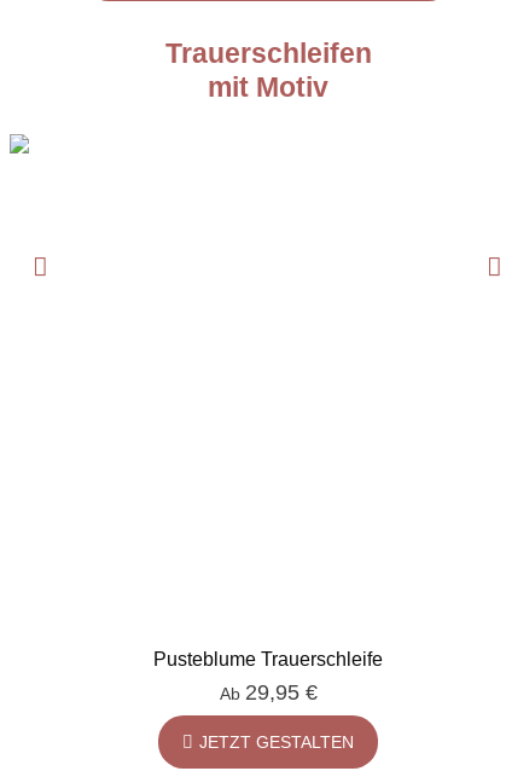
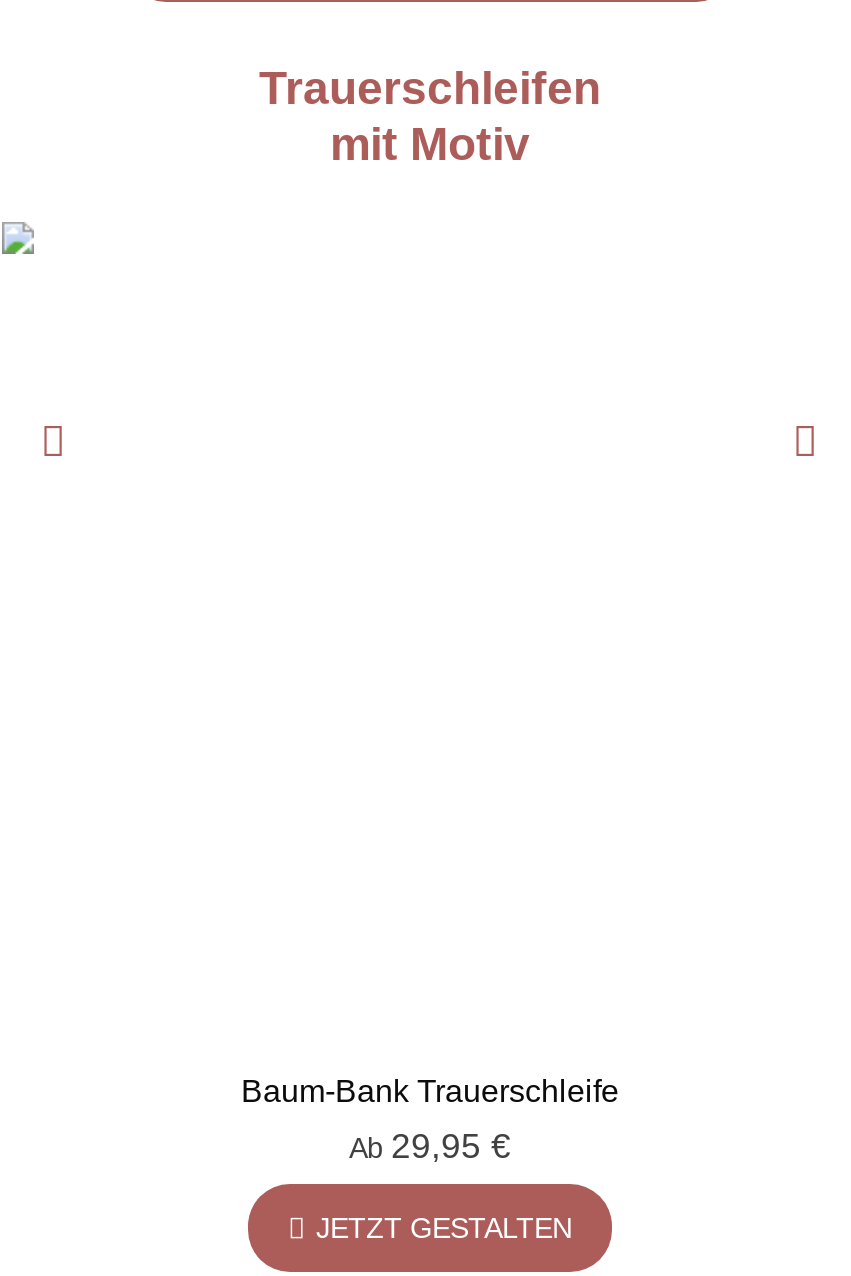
- Pusteblume Trauerschleife
+ Baum-Bank Trauerschleife
